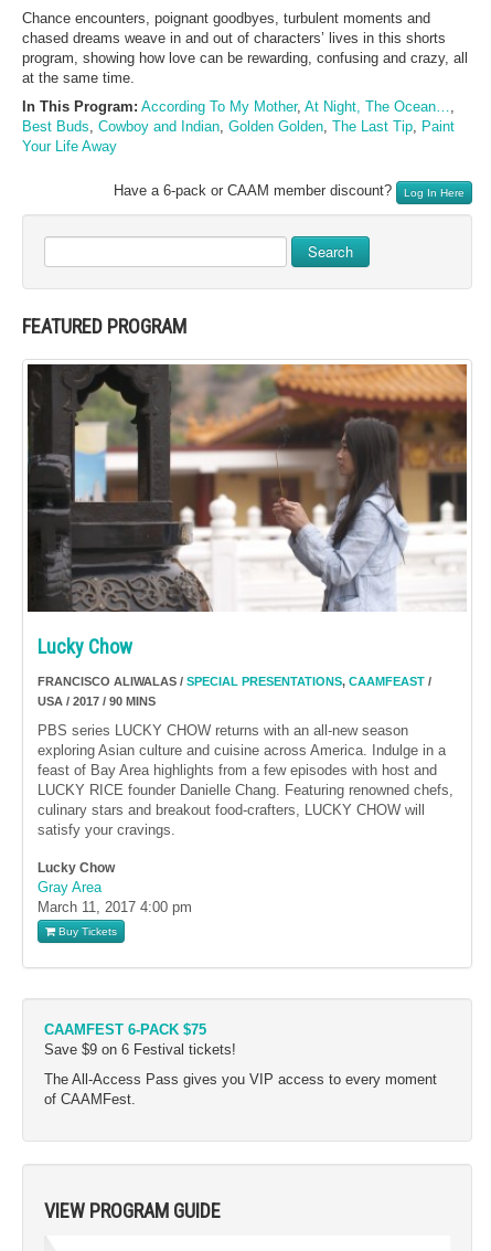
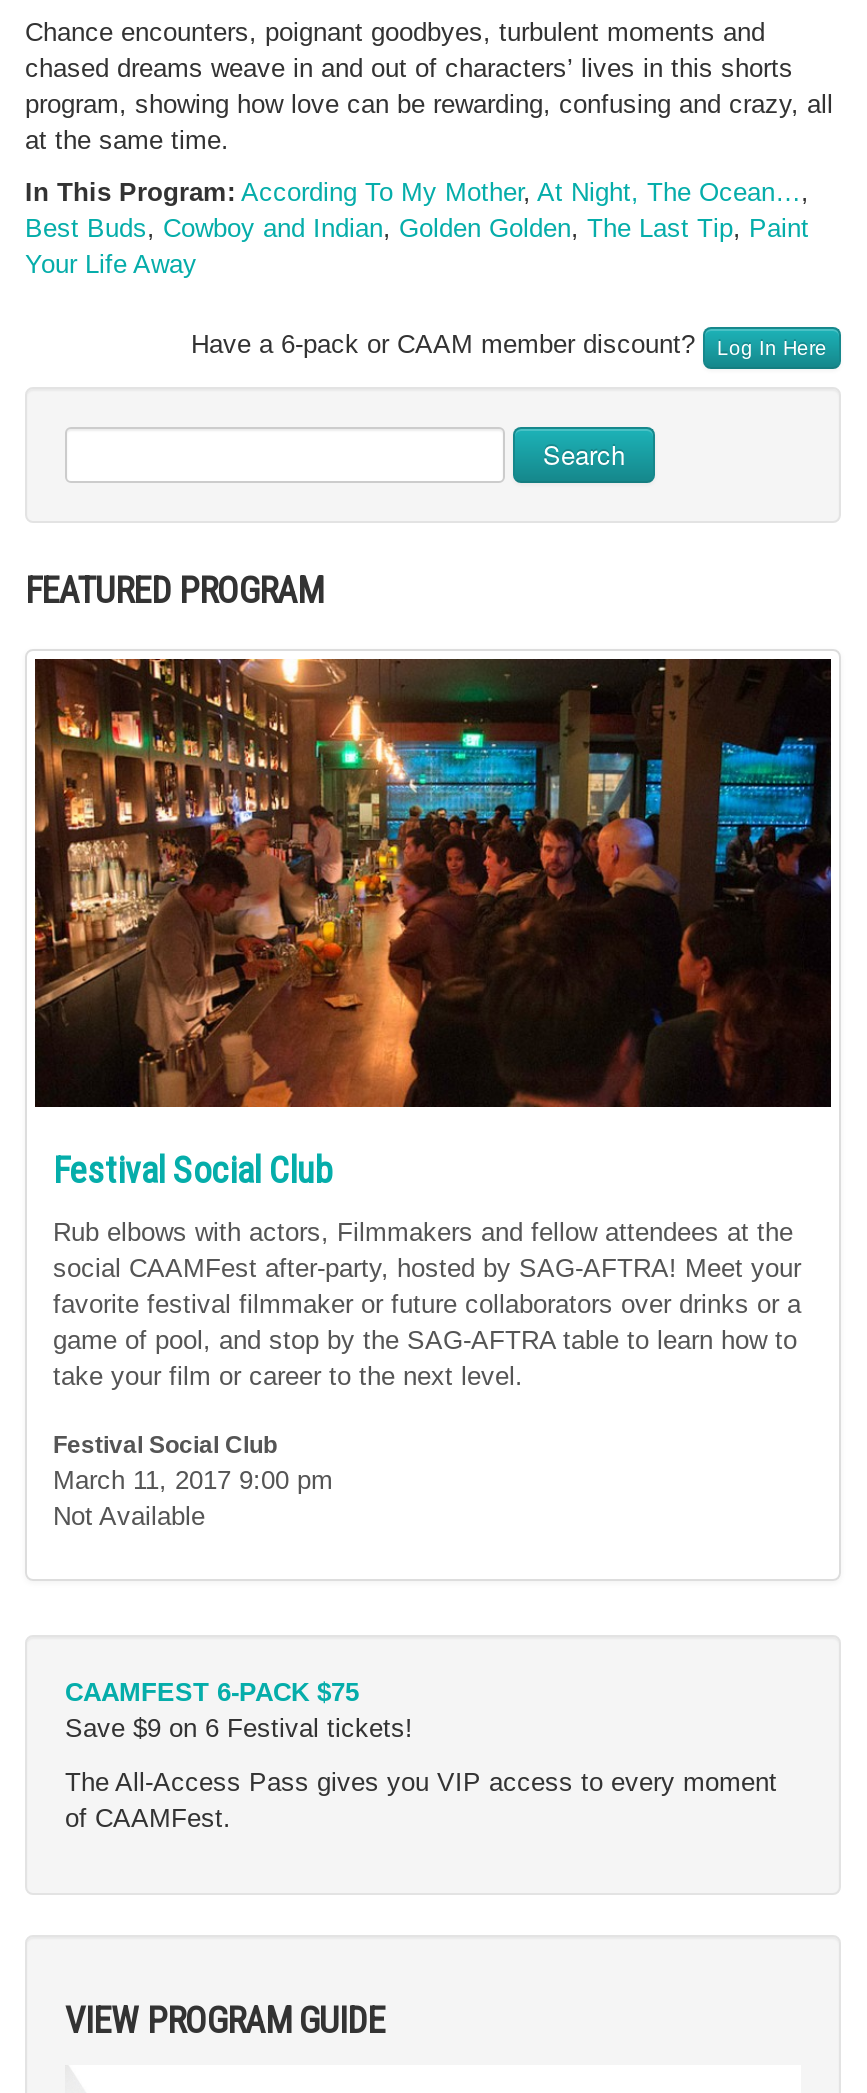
- [image]
- Lucky Chow
- FRANCISCO ALIWALAS / SPECIAL PRESENTATIONS, CAAMFEAST /
- USA / 2017 / 90 MINS
- PBS series LUCKY CHOW returns with an all-new season
- exploring Asian culture and cuisine across America. Indulge in a
- feast of Bay Area highlights from a few episodes with host and
- LUCKY RICE founder Danielle Chang. Featuring renowned chefs,
- culinary stars and breakout food-crafters, LUCKY CHOW will
- satisfy your cravings.
- Lucky Chow
- Gray Area
- March 11, 2017 4:00 pm
- Buy Tickets
+ [image]
+ Festival Social Club
+ Rub elbows with actors, Filmmakers and fellow attendees at the
+ social CAAMFest after-party, hosted by SAG-AFTRA! Meet your
+ favorite festival filmmaker or future collaborators over drinks or a
+ game of pool, and stop by the SAG-AFTRA table to learn how to
+ take your film or career to the next level.
+ Festival Social Club
+ March 11, 2017 9:00 pm
+ Not Available
